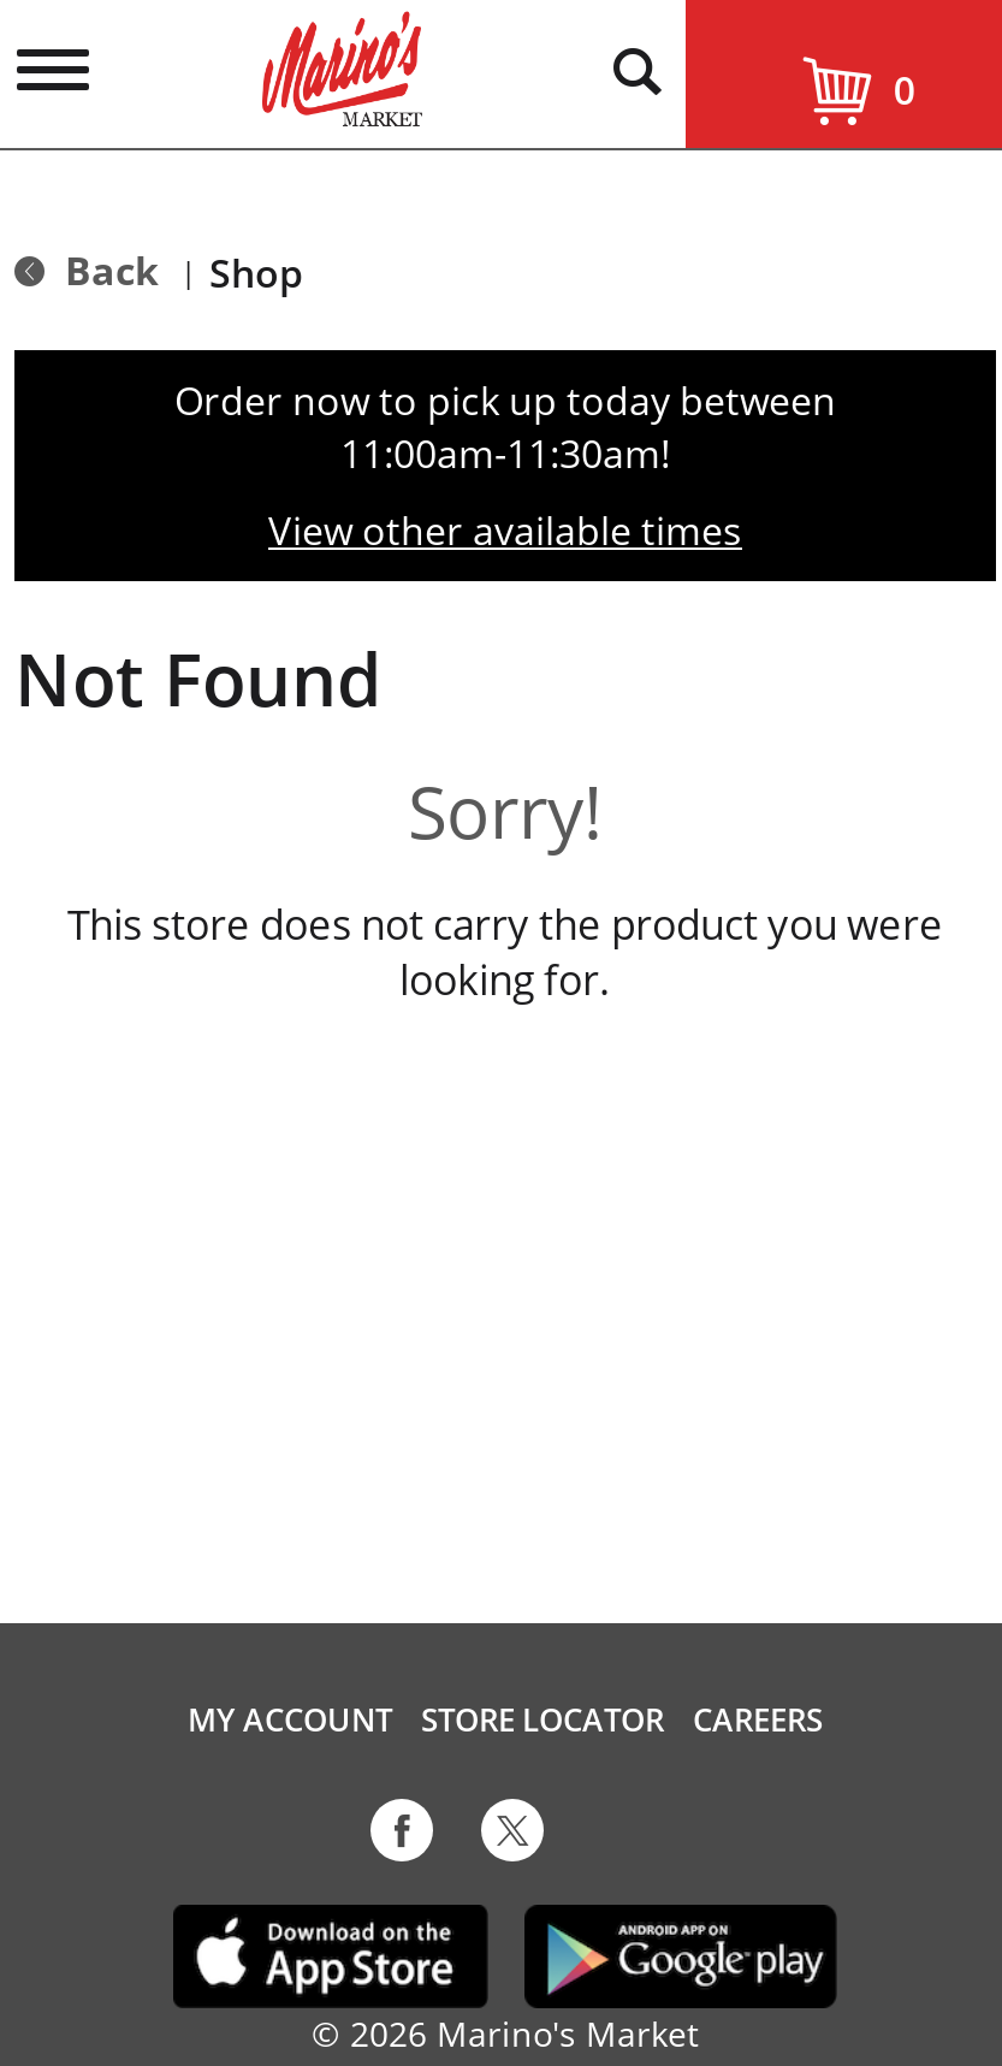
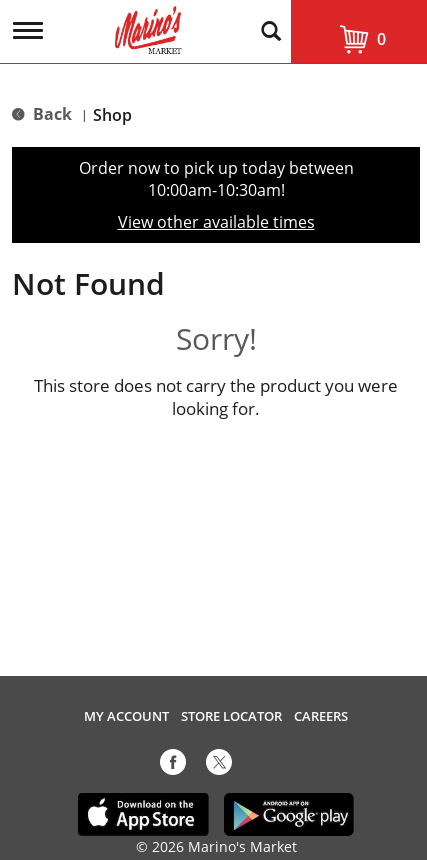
- 11:00am-11:30am!
+ 10:00am-10:30am!
